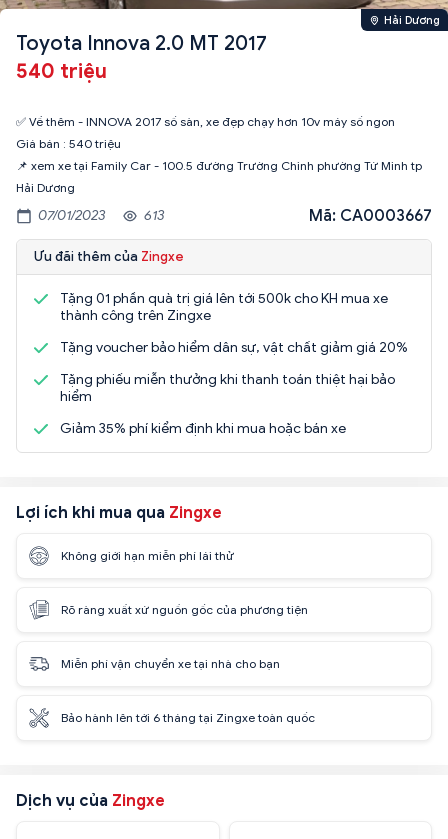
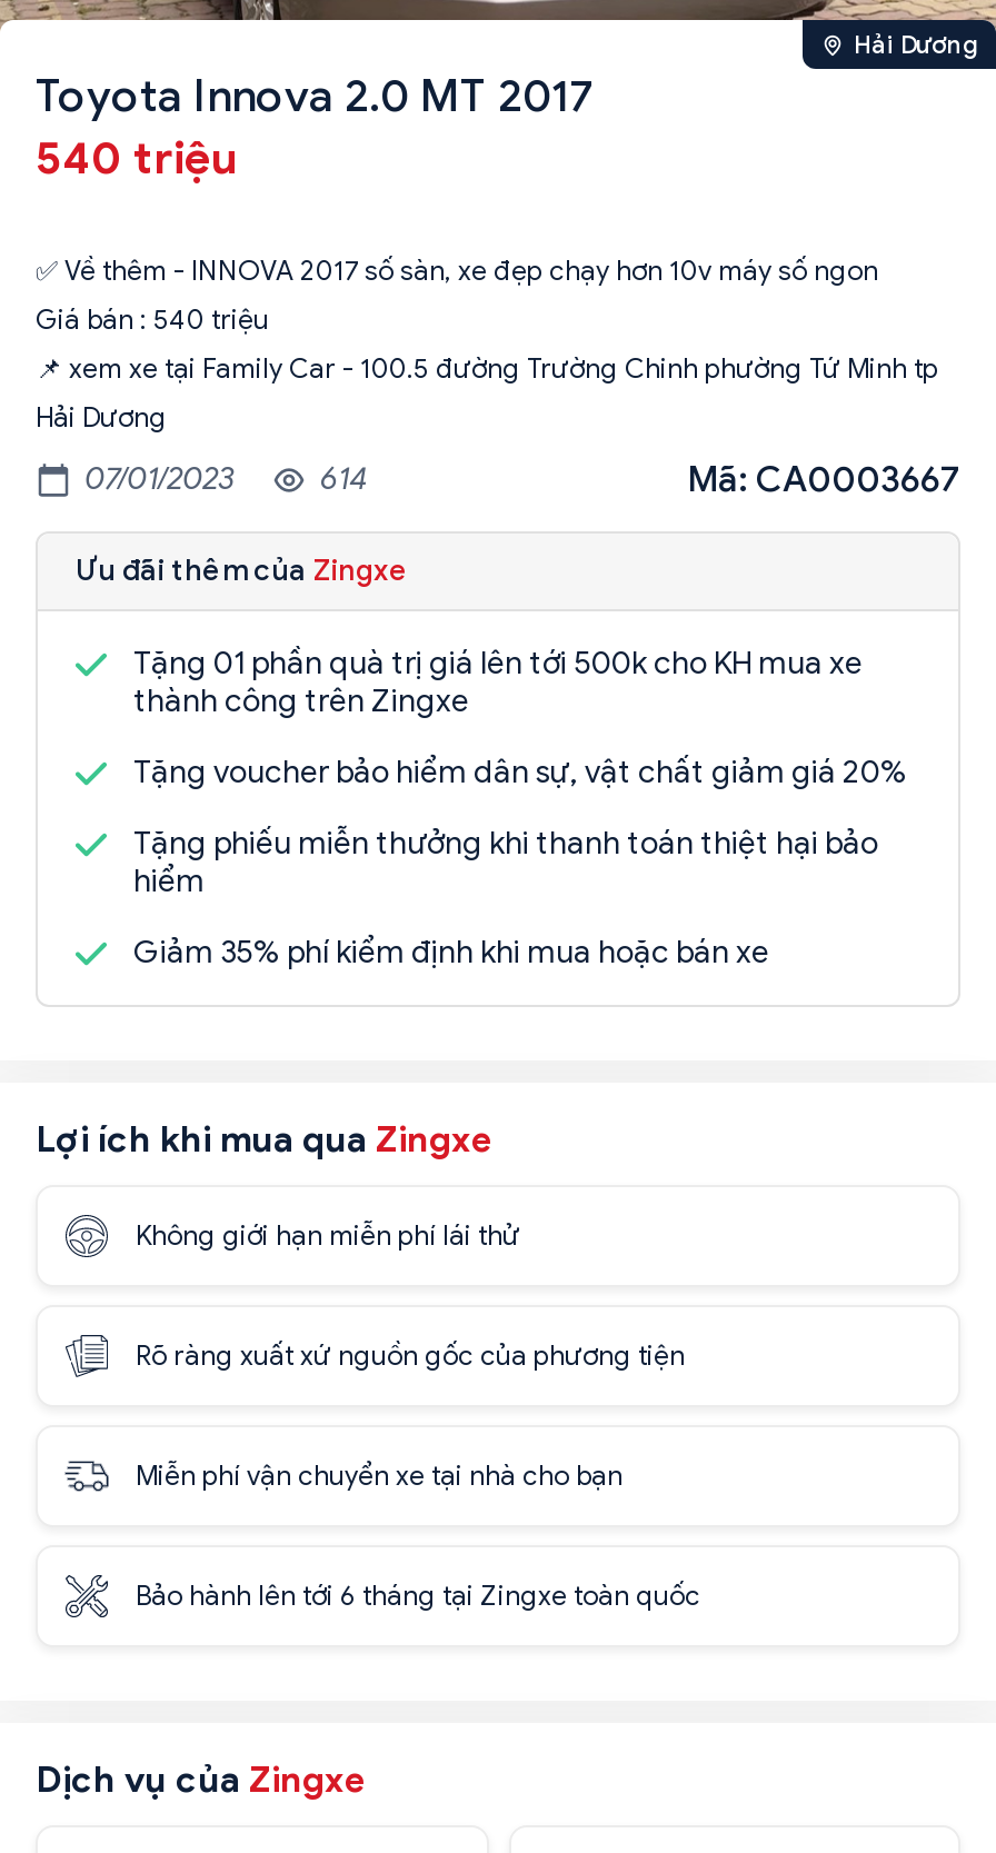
- 613
+ 614
